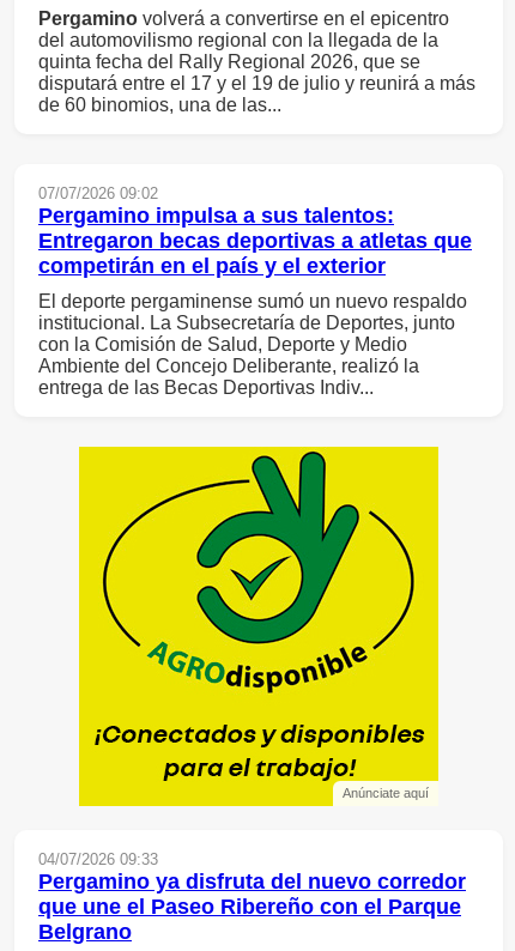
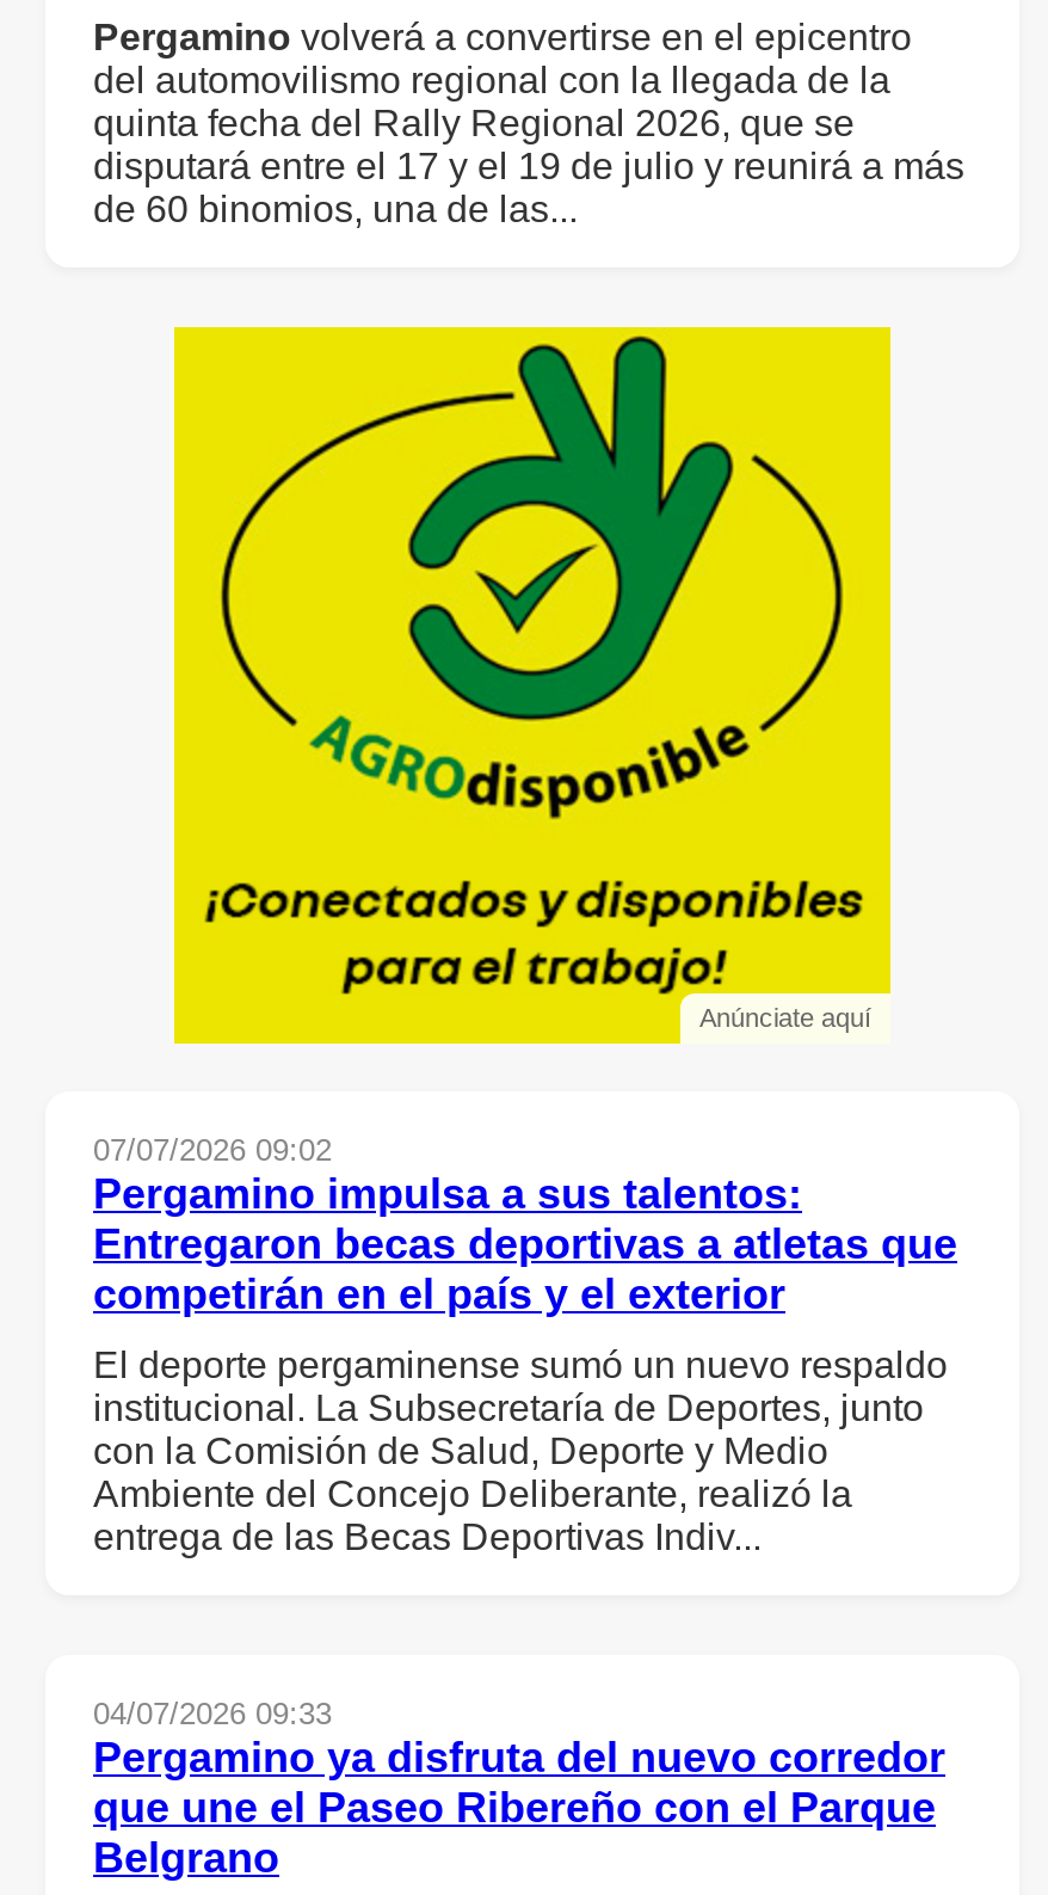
moved down: 07/07/2026 09:02 | Pergamino impulsa a sus talentos: | Entregaron becas deportivas a atletas que | ... | Ambiente del Concejo Deliberante, realizó la | entrega de las Becas Deportivas Indiv...

moved up: [image] | Anúnciate aquí
